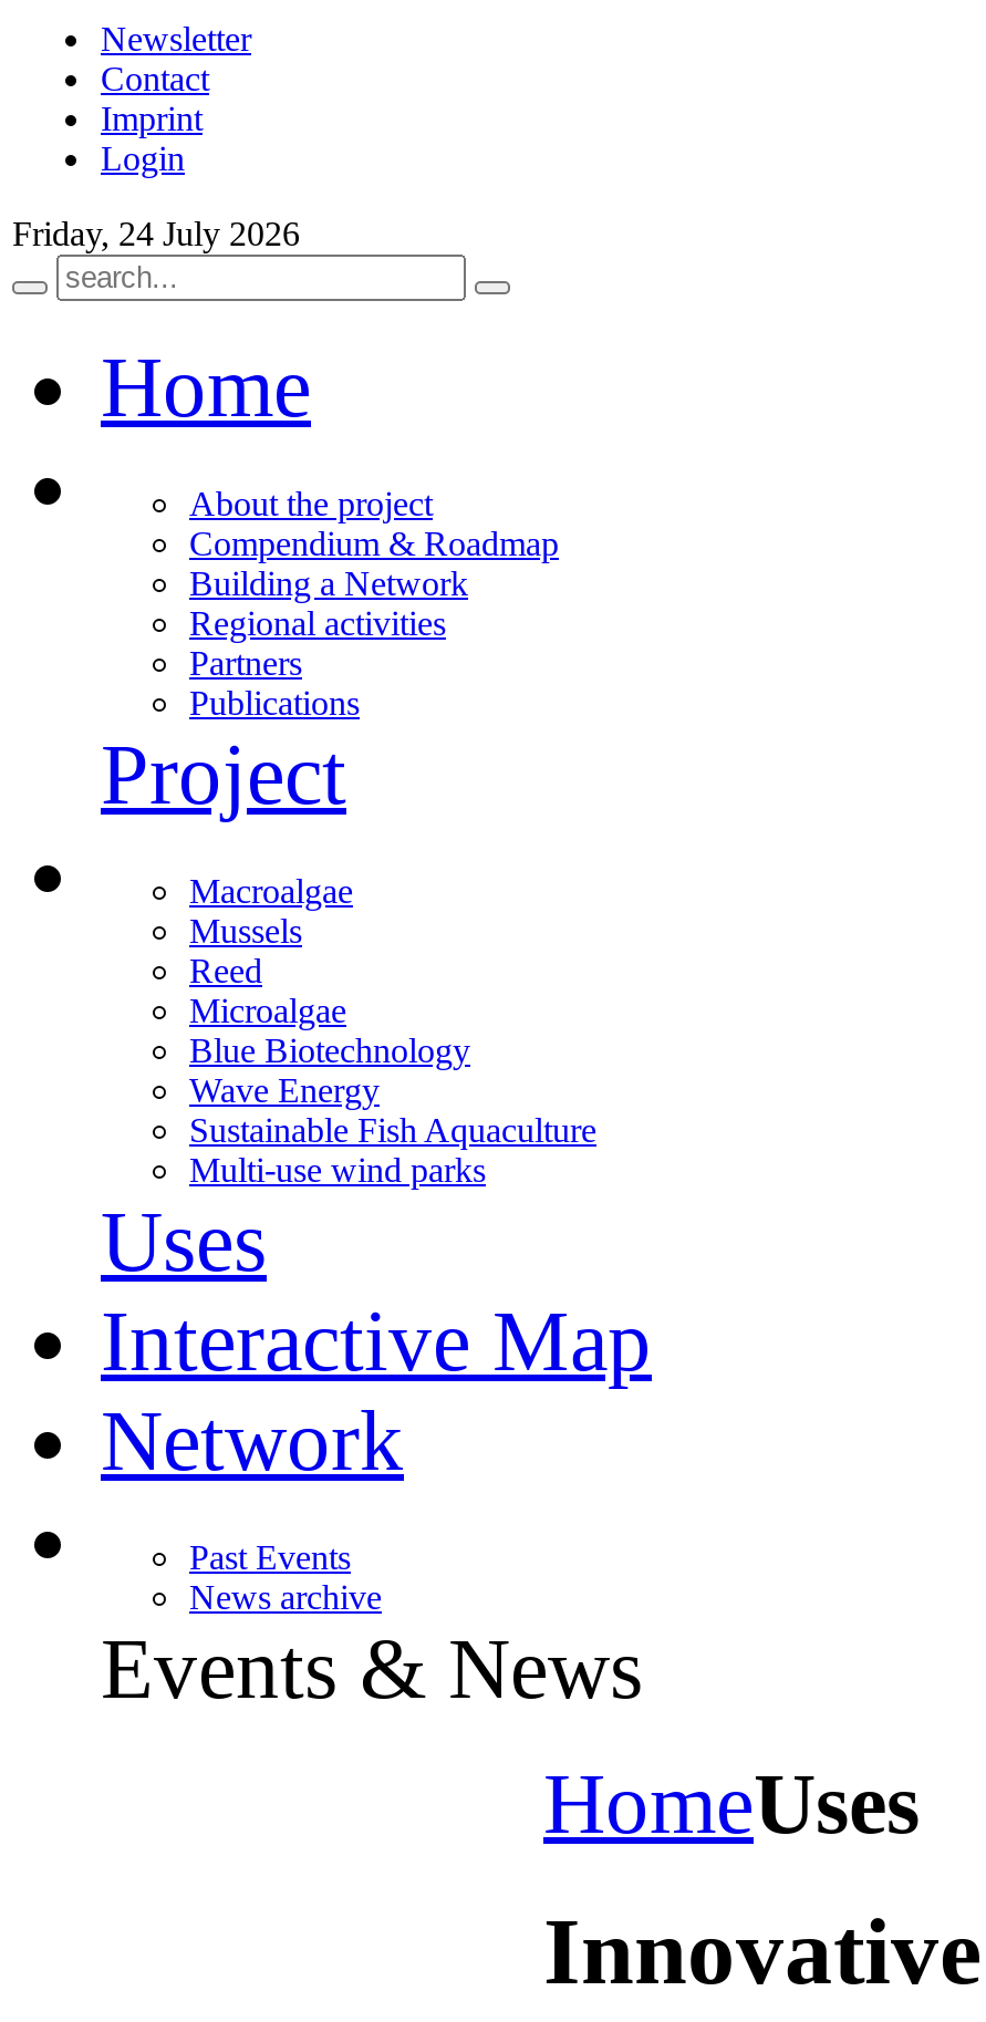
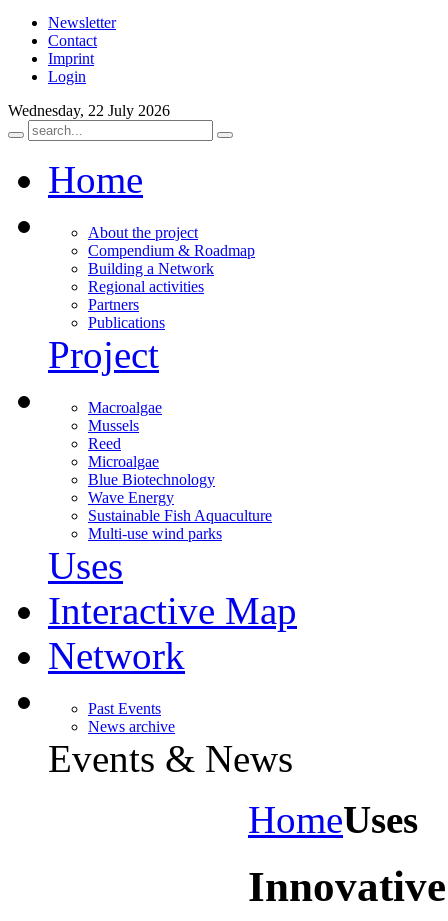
- Friday, 24 July 2026
+ Wednesday, 22 July 2026
